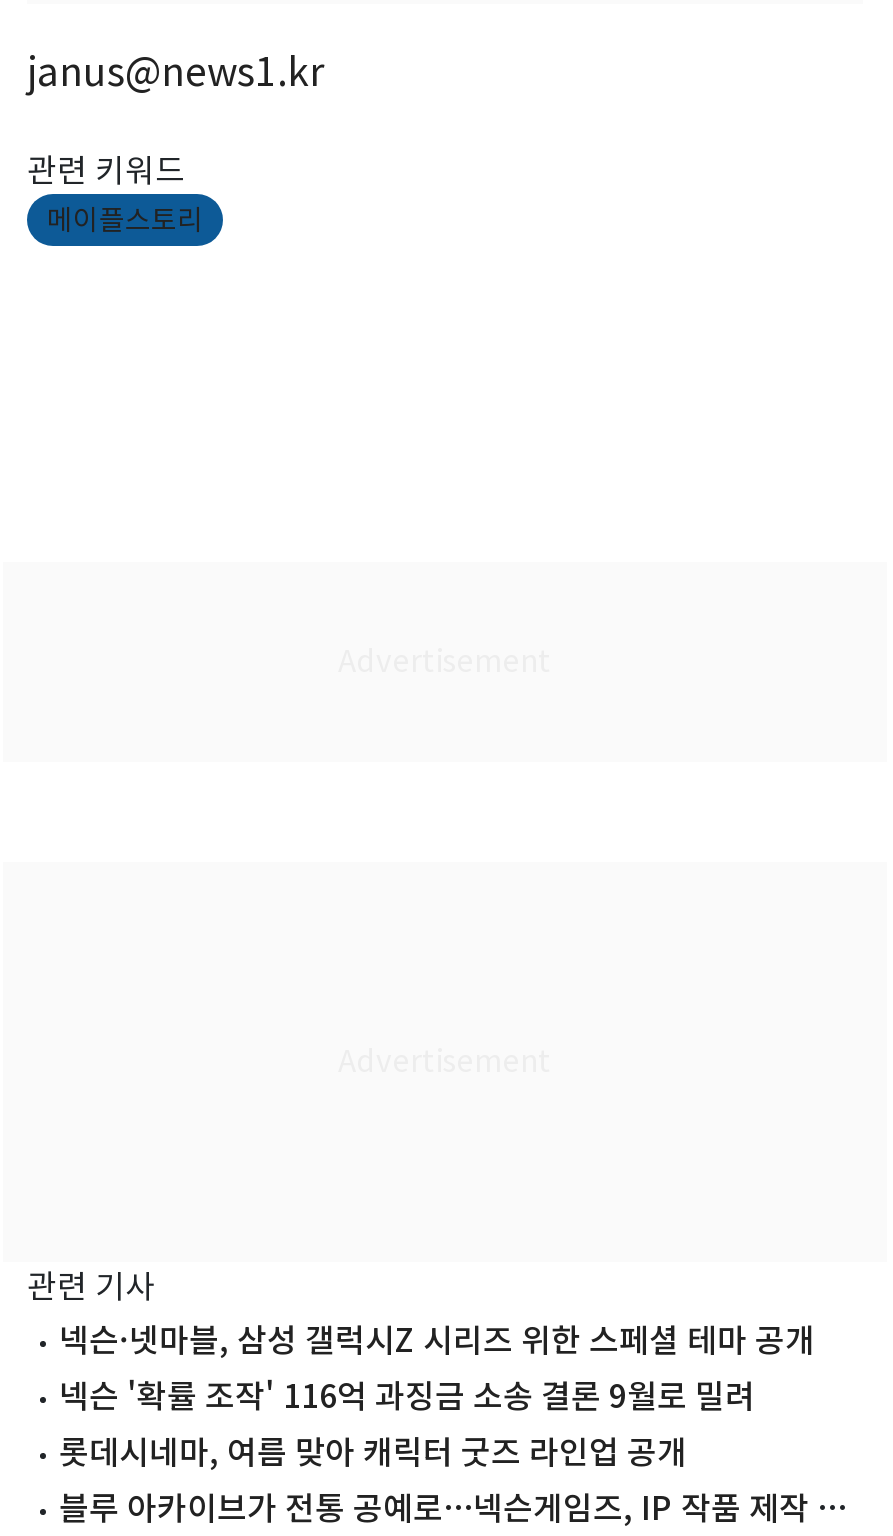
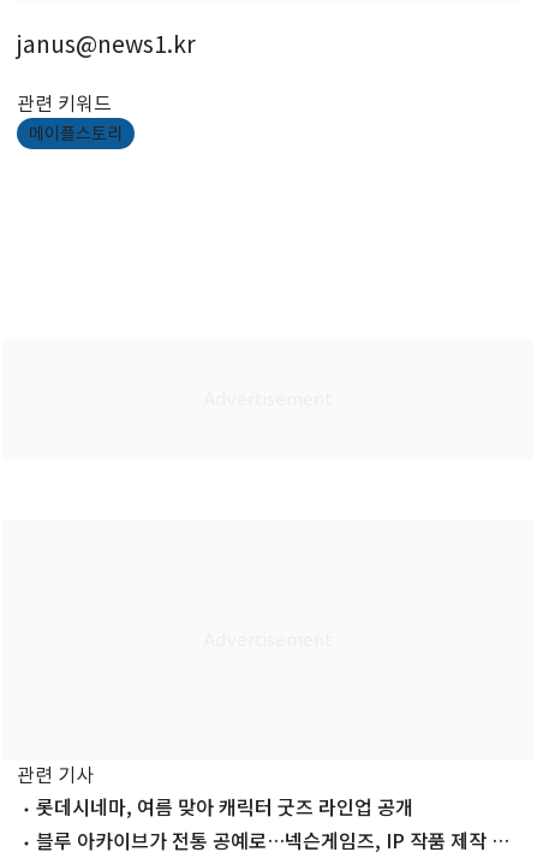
- 넥슨·넷마블, 삼성 갤럭시Z 시리즈 위한 스페셜 테마 공개
- 넥슨 '확률 조작' 116억 과징금 소송 결론 9월로 밀려
